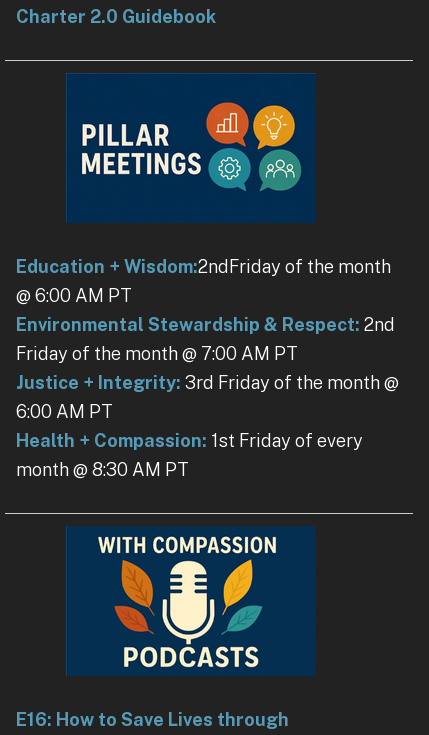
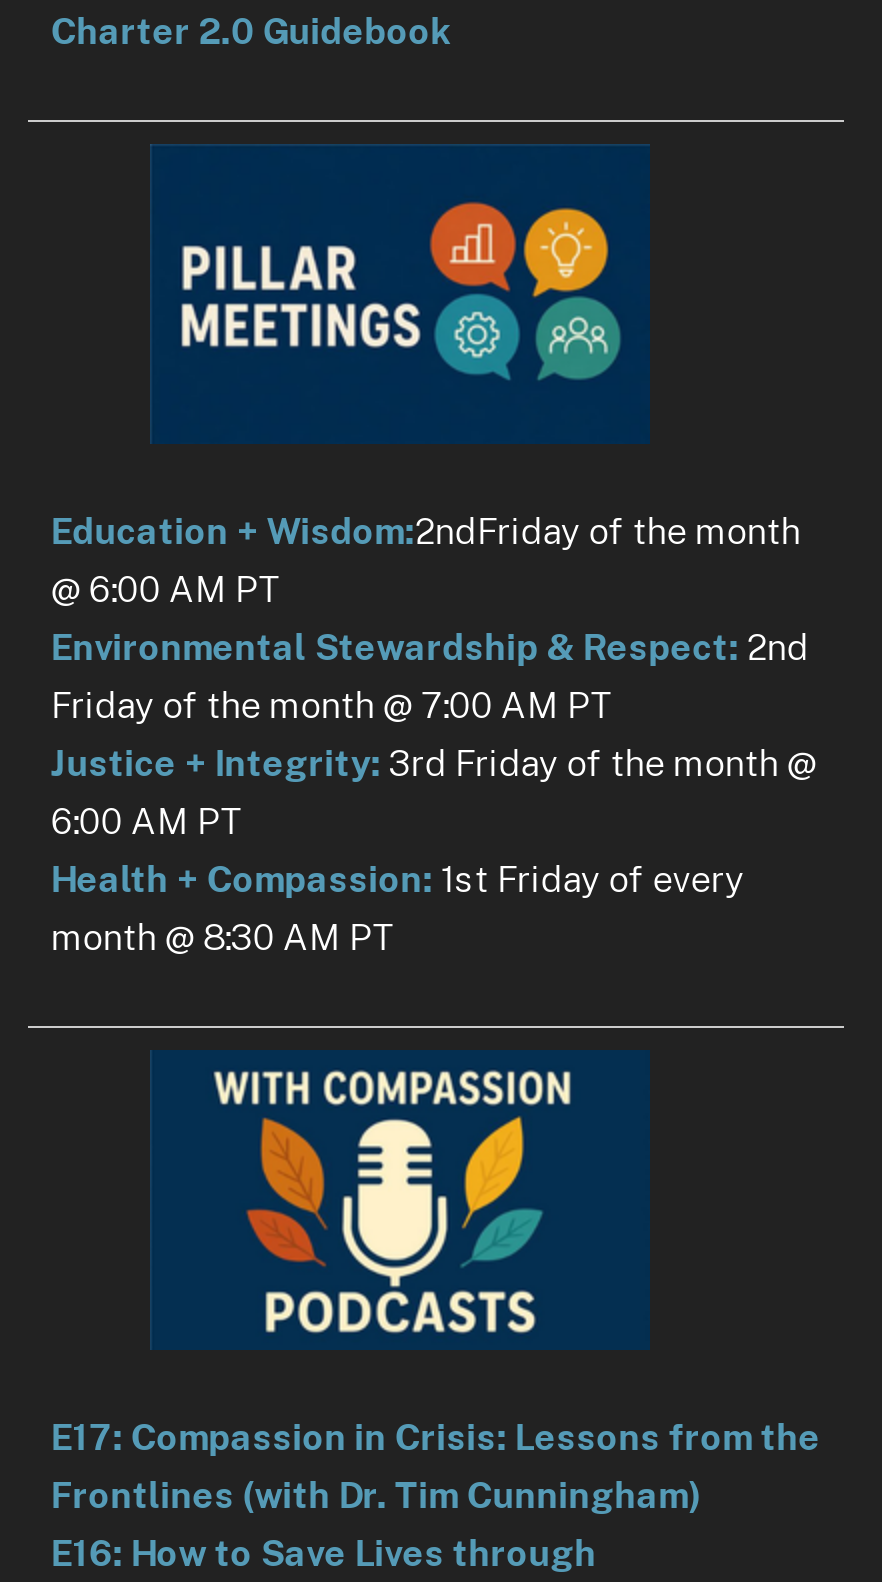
+ E17: Compassion in Crisis: Lessons from the
+ Frontlines (with Dr. Tim Cunningham)
